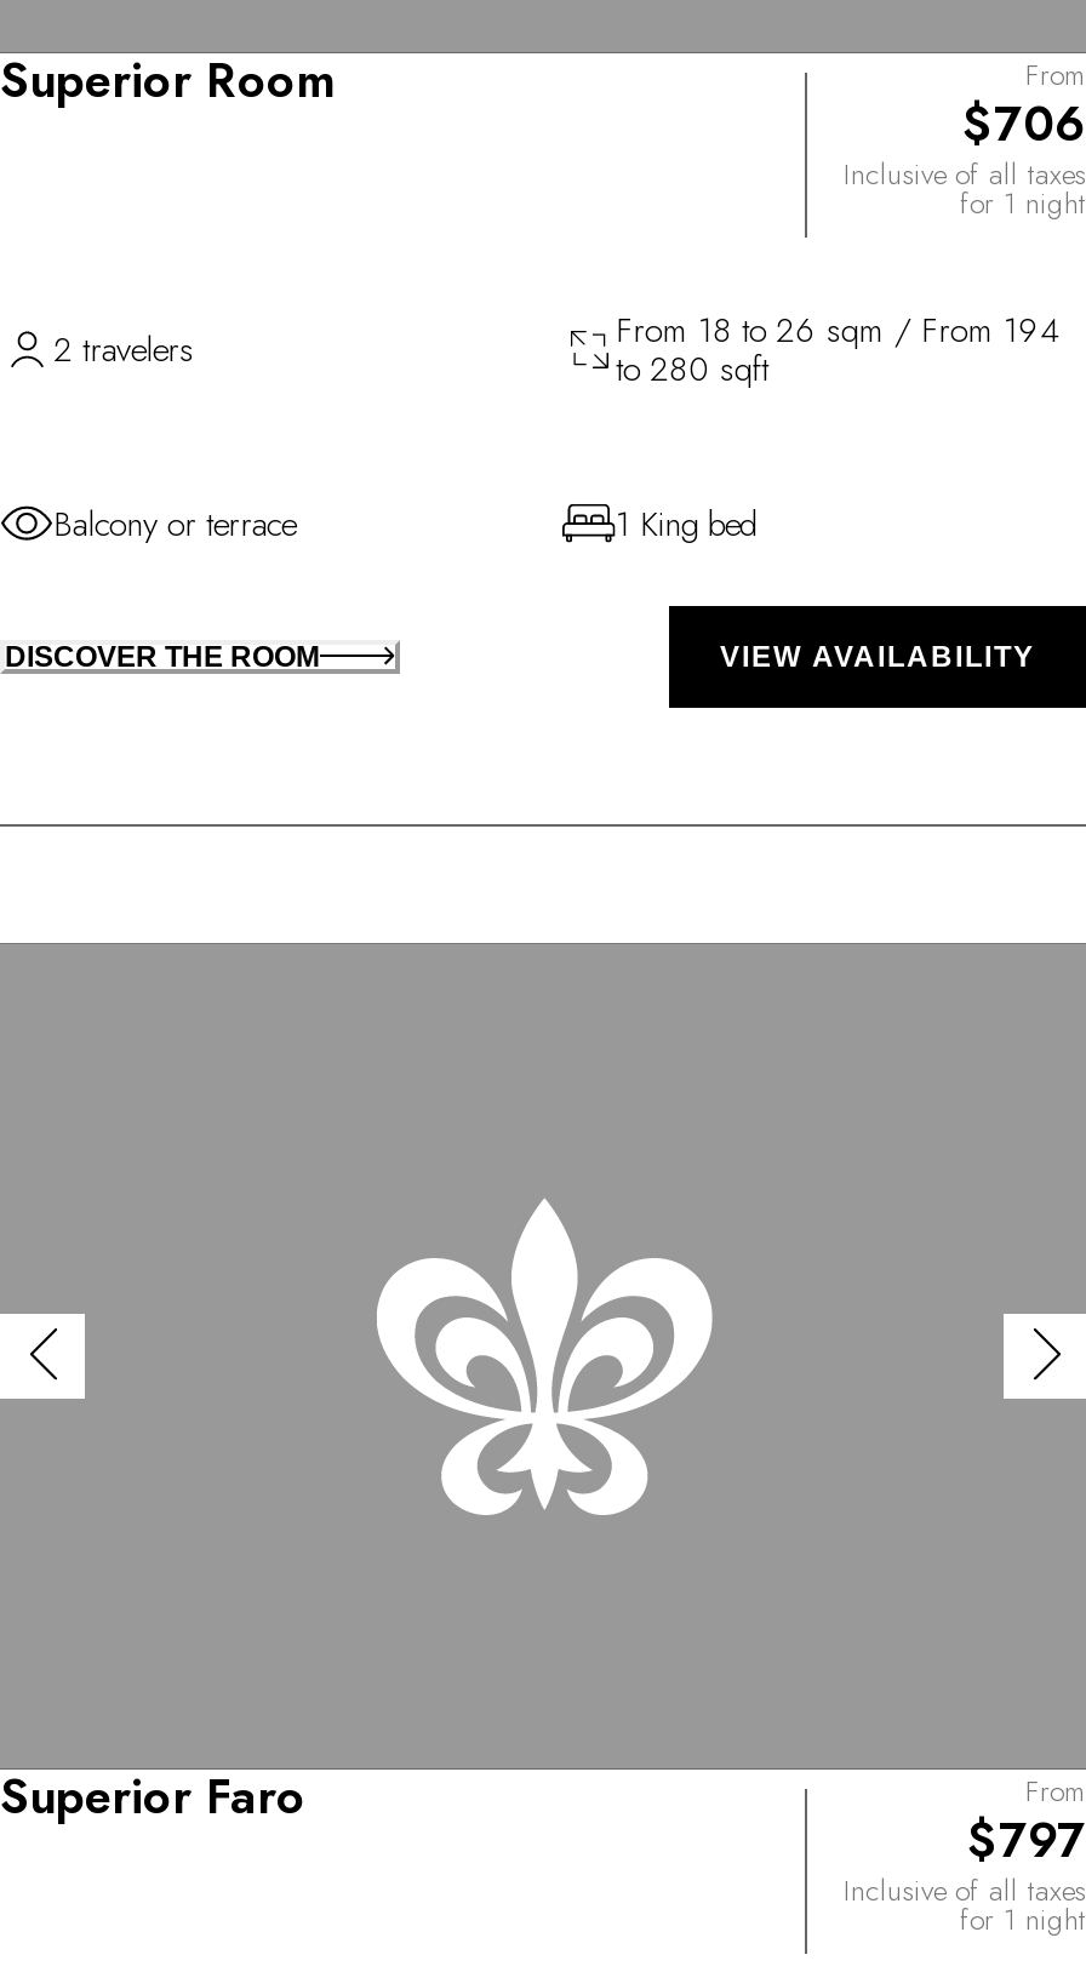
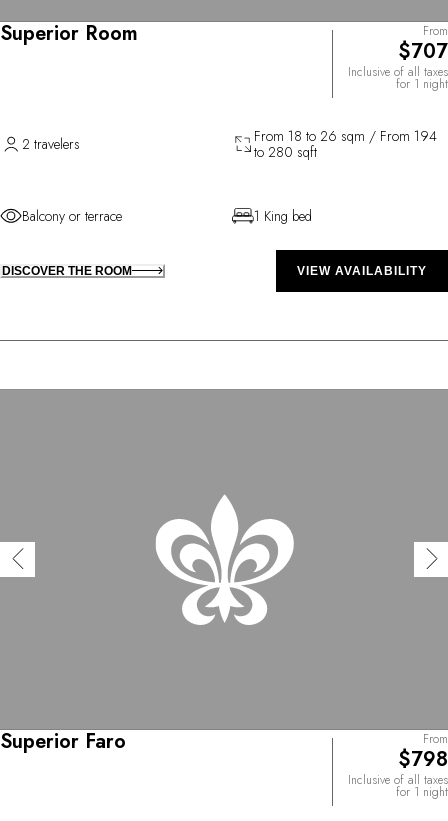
- $706
+ $707

- $797
+ $798
